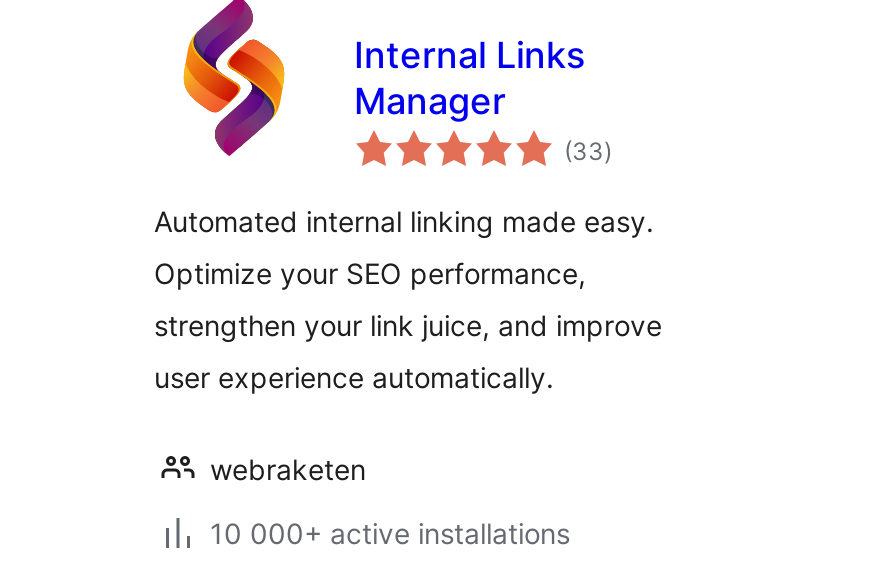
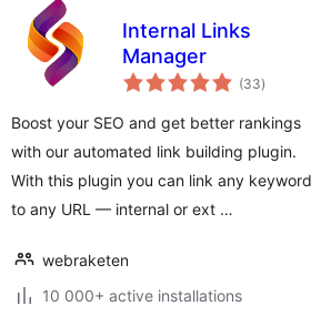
- Automated internal linking made easy.
+ Boost your SEO and get better rankings

- Optimize your SEO performance,
+ with our automated link building plugin.

- strengthen your link juice, and improve
+ With this plugin you can link any keyword

- user experience automatically.
+ to any URL — internal or ext …
